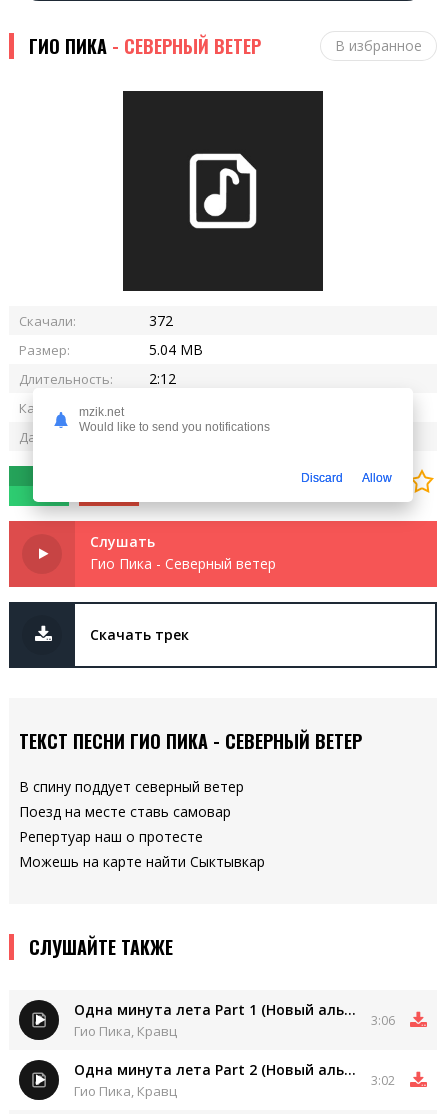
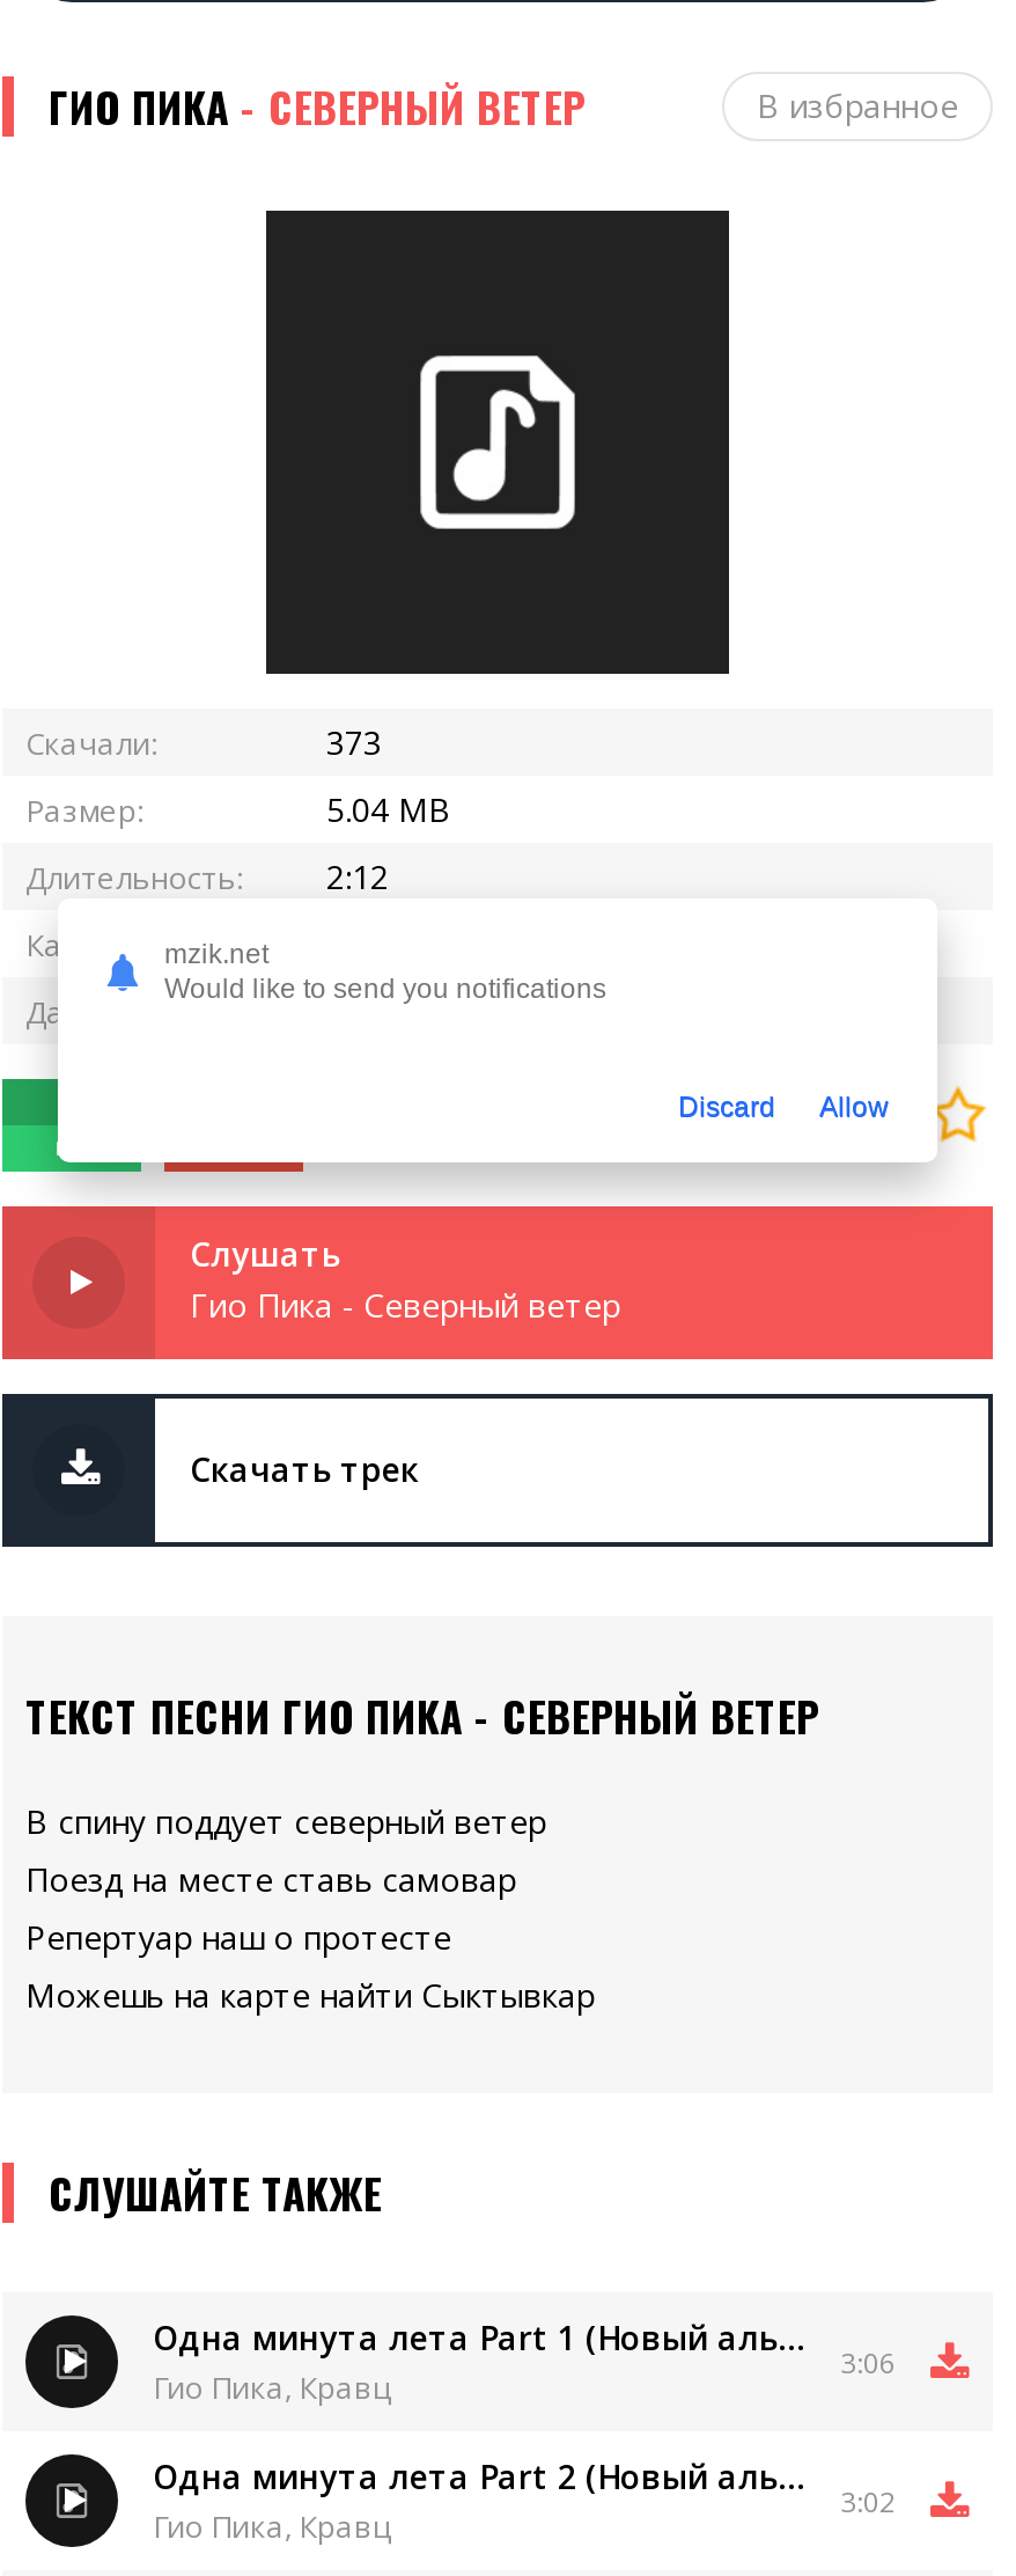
- 372
+ 373
